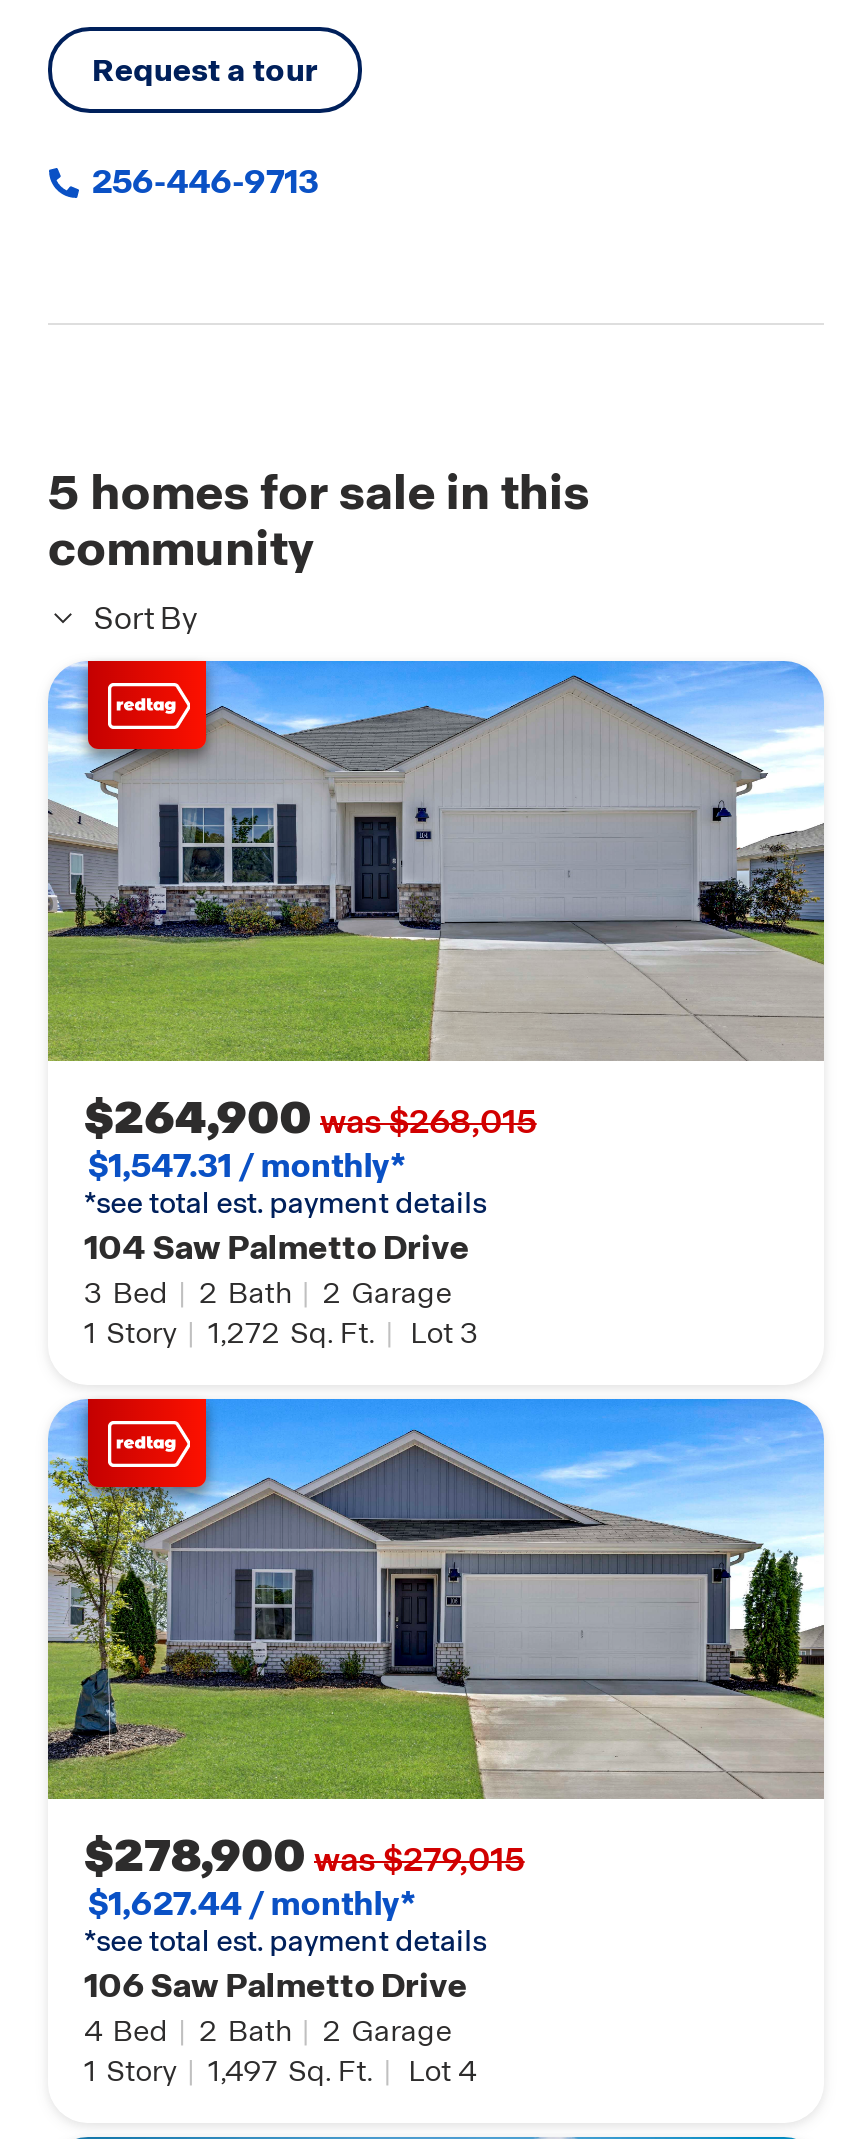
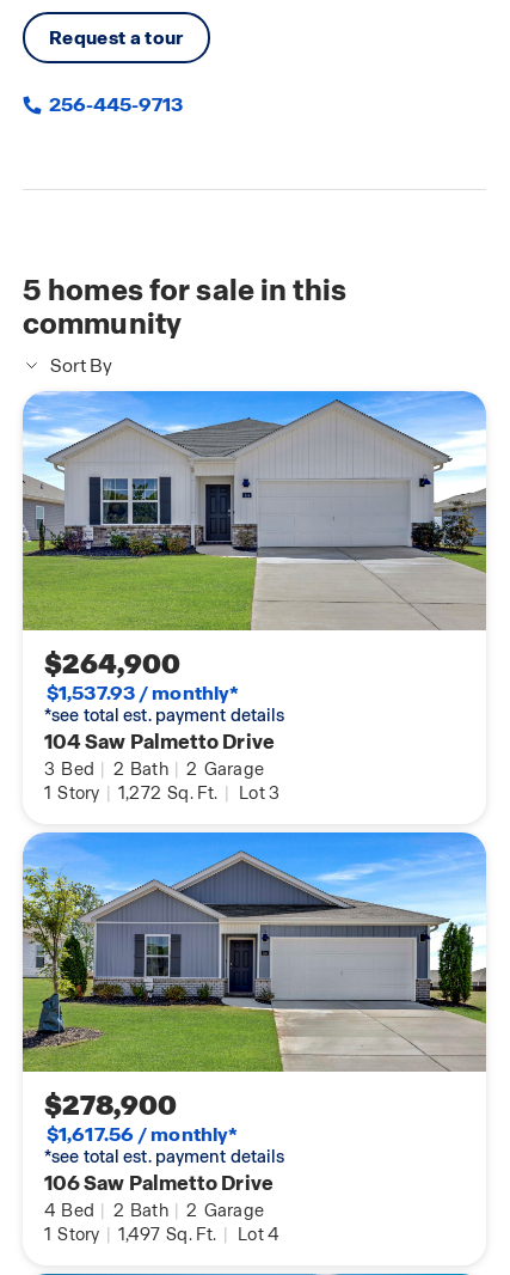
- 256-446-9713
+ 256-445-9713

- [image]
+ [image]

- $264,900 was $268,015
- $1,547.31 / monthly*
+ $264,900
+ $1,537.93 / monthly*

- [image]
+ [image]

- $278,900 was $279,015
- $1,627.44 / monthly*
+ $278,900
+ $1,617.56 / monthly*
